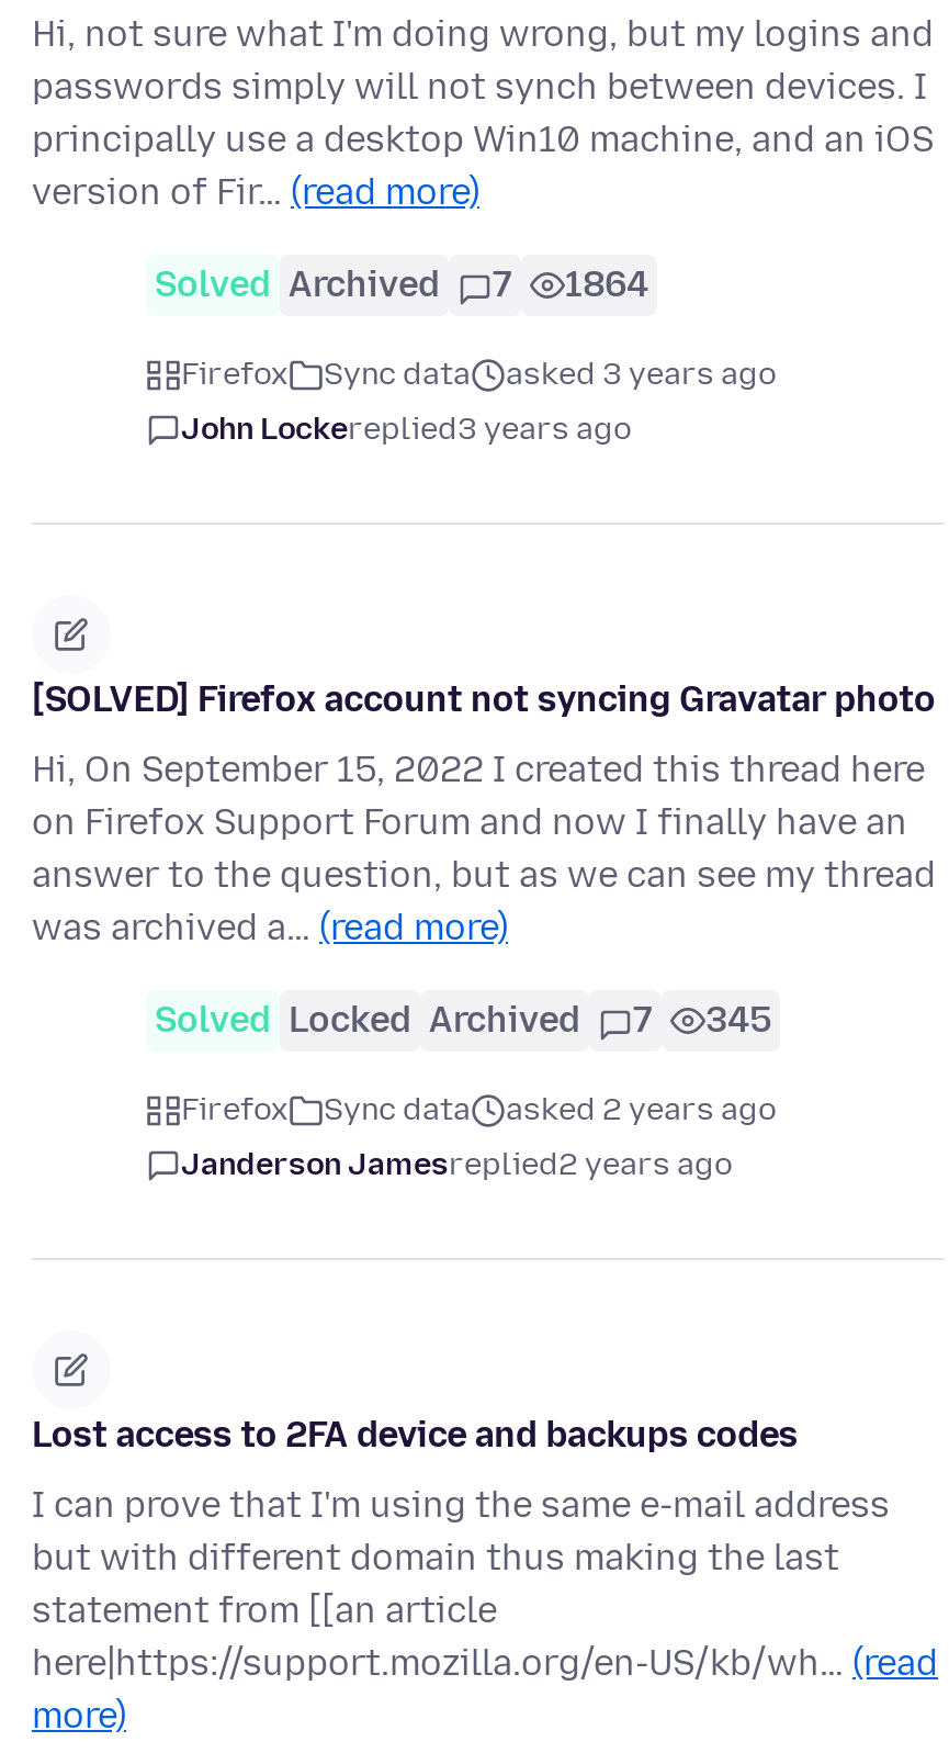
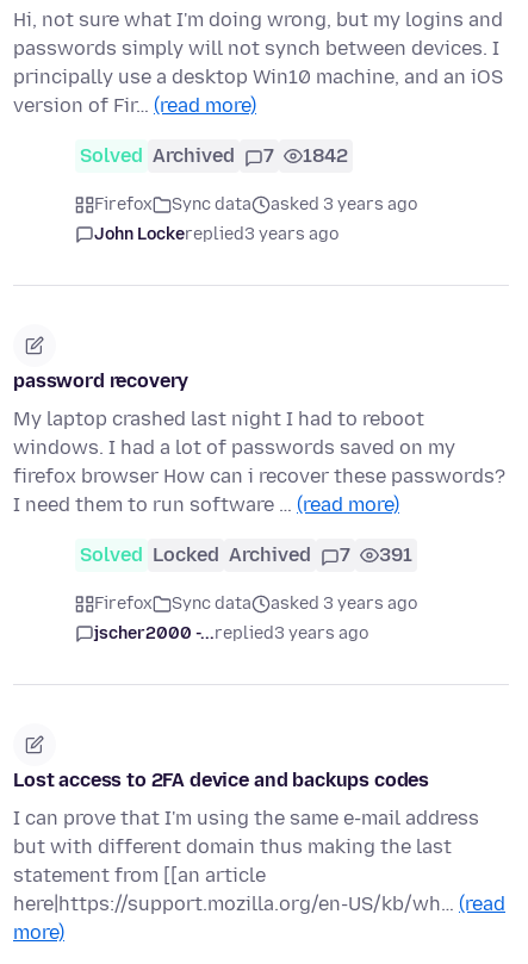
- Solved Archived 7 1864
+ Solved Archived 7 1842

- [SOLVED] Firefox account not syncing Gravatar photo
+ password recovery

- Hi, On September 15, 2022 I created this thread here
- on Firefox Support Forum and now I finally have an
- answer to the question, but as we can see my thread
- was archived a… (read more)
+ My laptop crashed last night I had to reboot
+ windows. I had a lot of passwords saved on my
+ firefox browser How can i recover these passwords?
+ I need them to run software … (read more)

- Solved Locked Archived 7 345
+ Solved Locked Archived 7 391

- asked 2 years ago
+ asked 3 years ago

- Janderson Jamesreplied2 years ago
+ jscher2000 -...replied3 years ago
